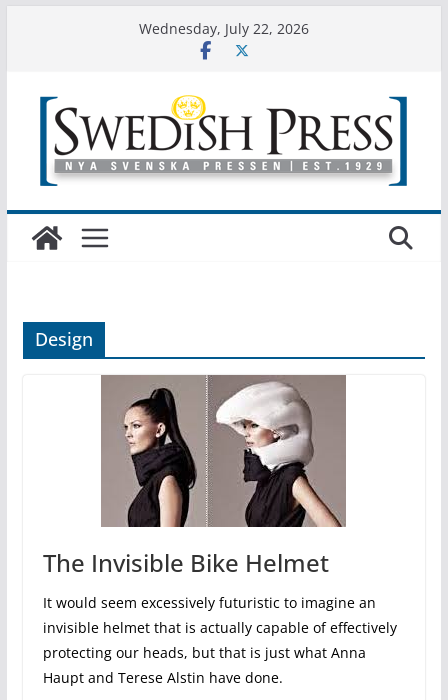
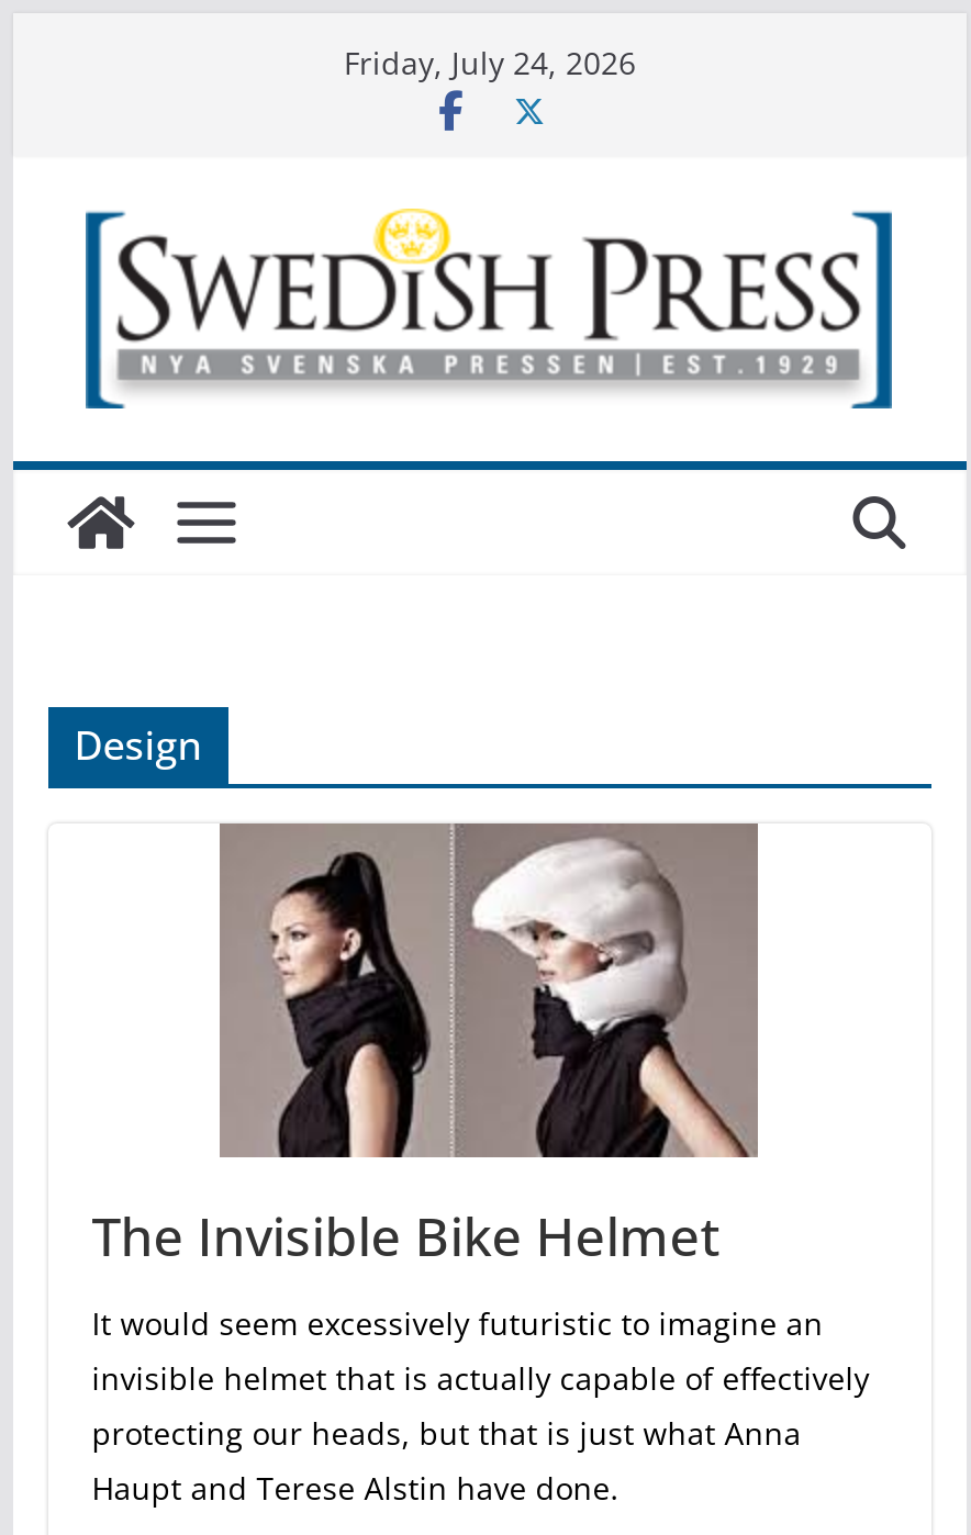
- Wednesday, July 22, 2026
+ Friday, July 24, 2026
